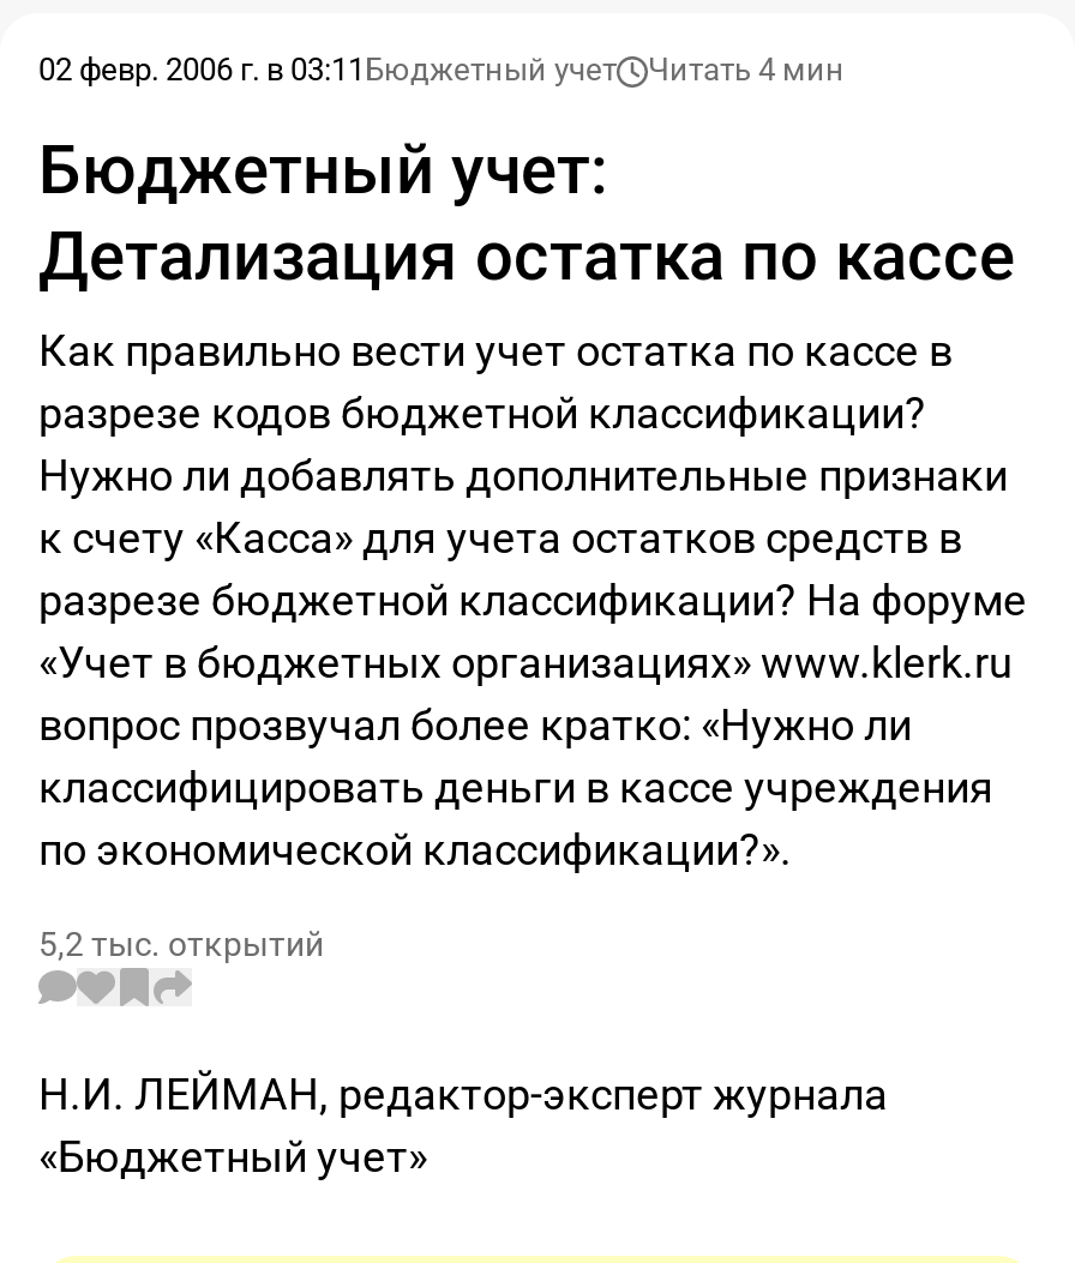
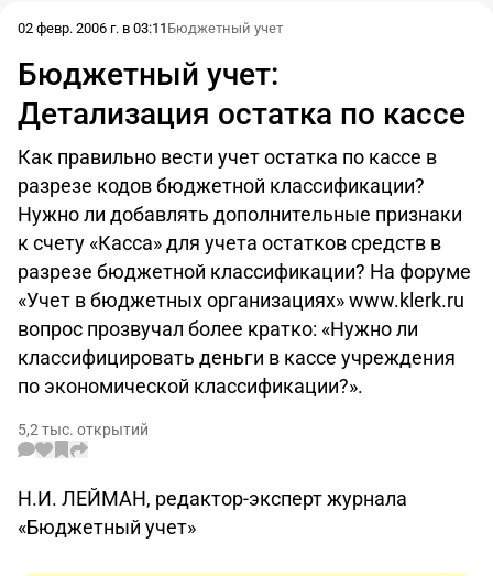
- Читать 4 мин
